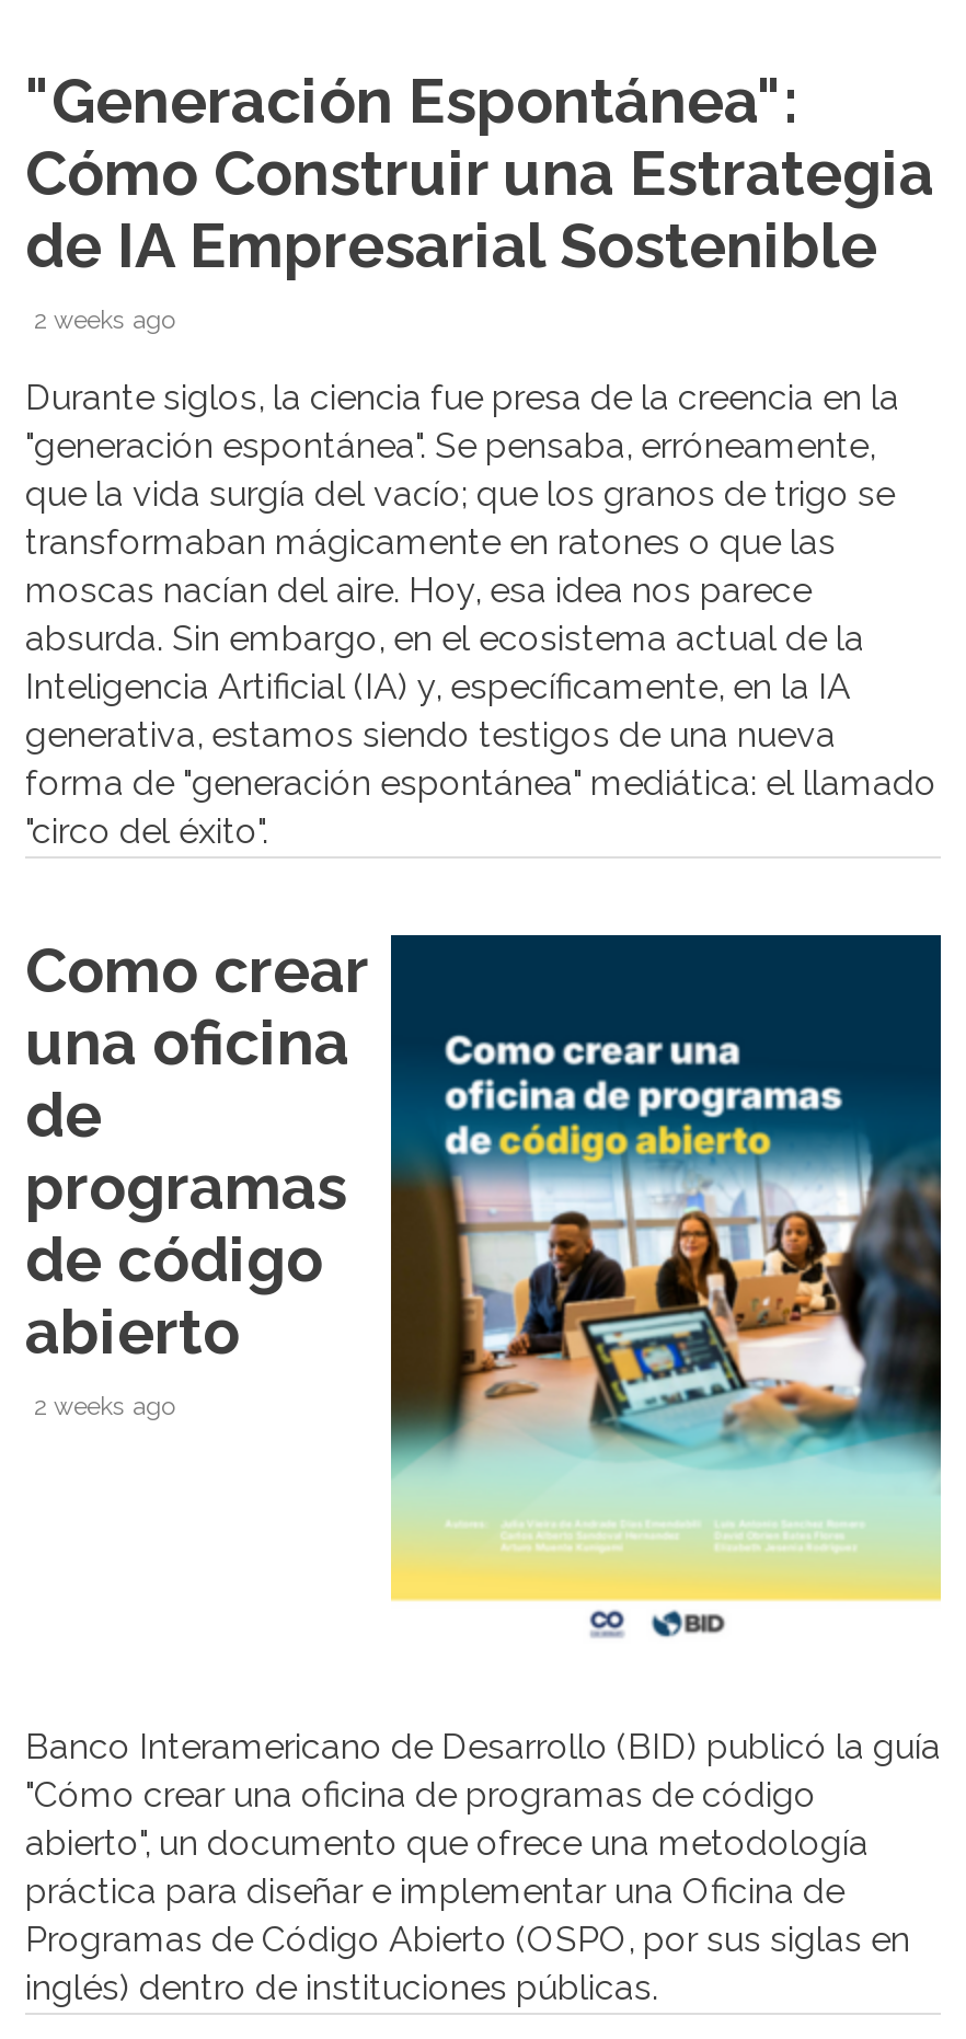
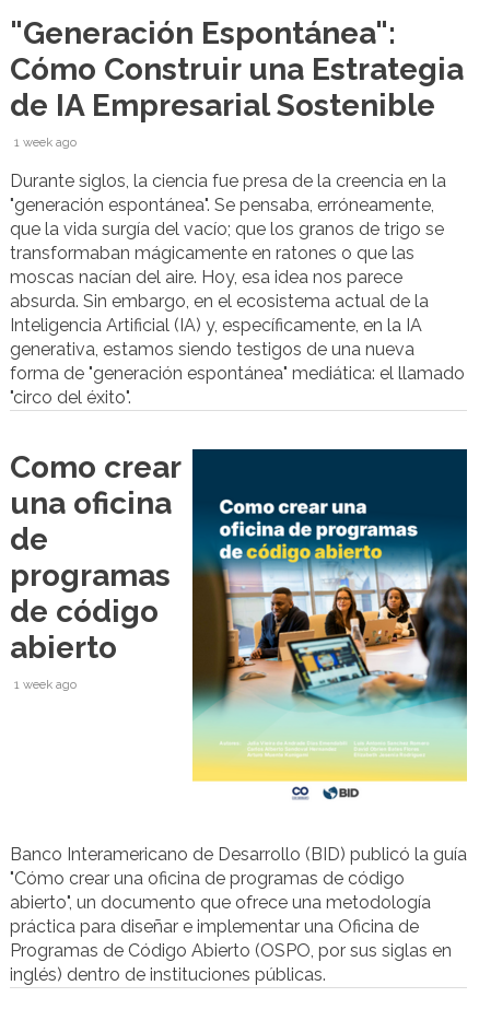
- 2 weeks ago
+ 1 week ago

- 2 weeks ago
+ 1 week ago
